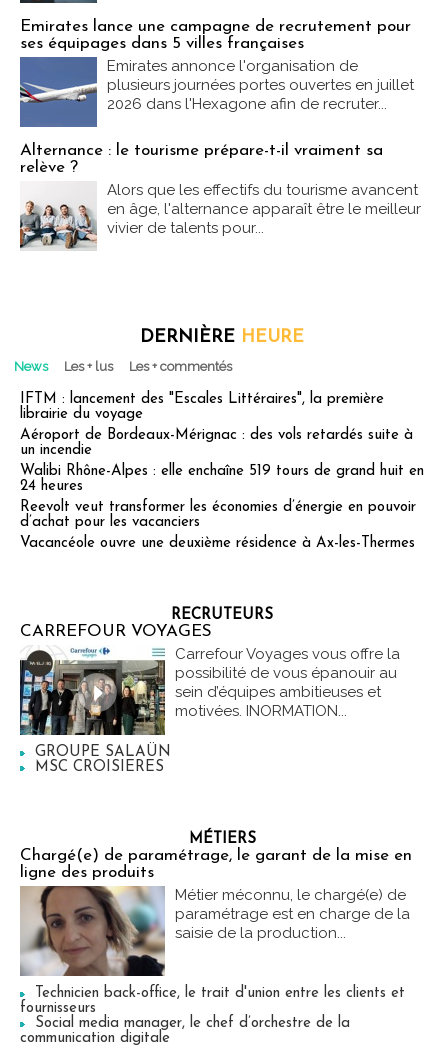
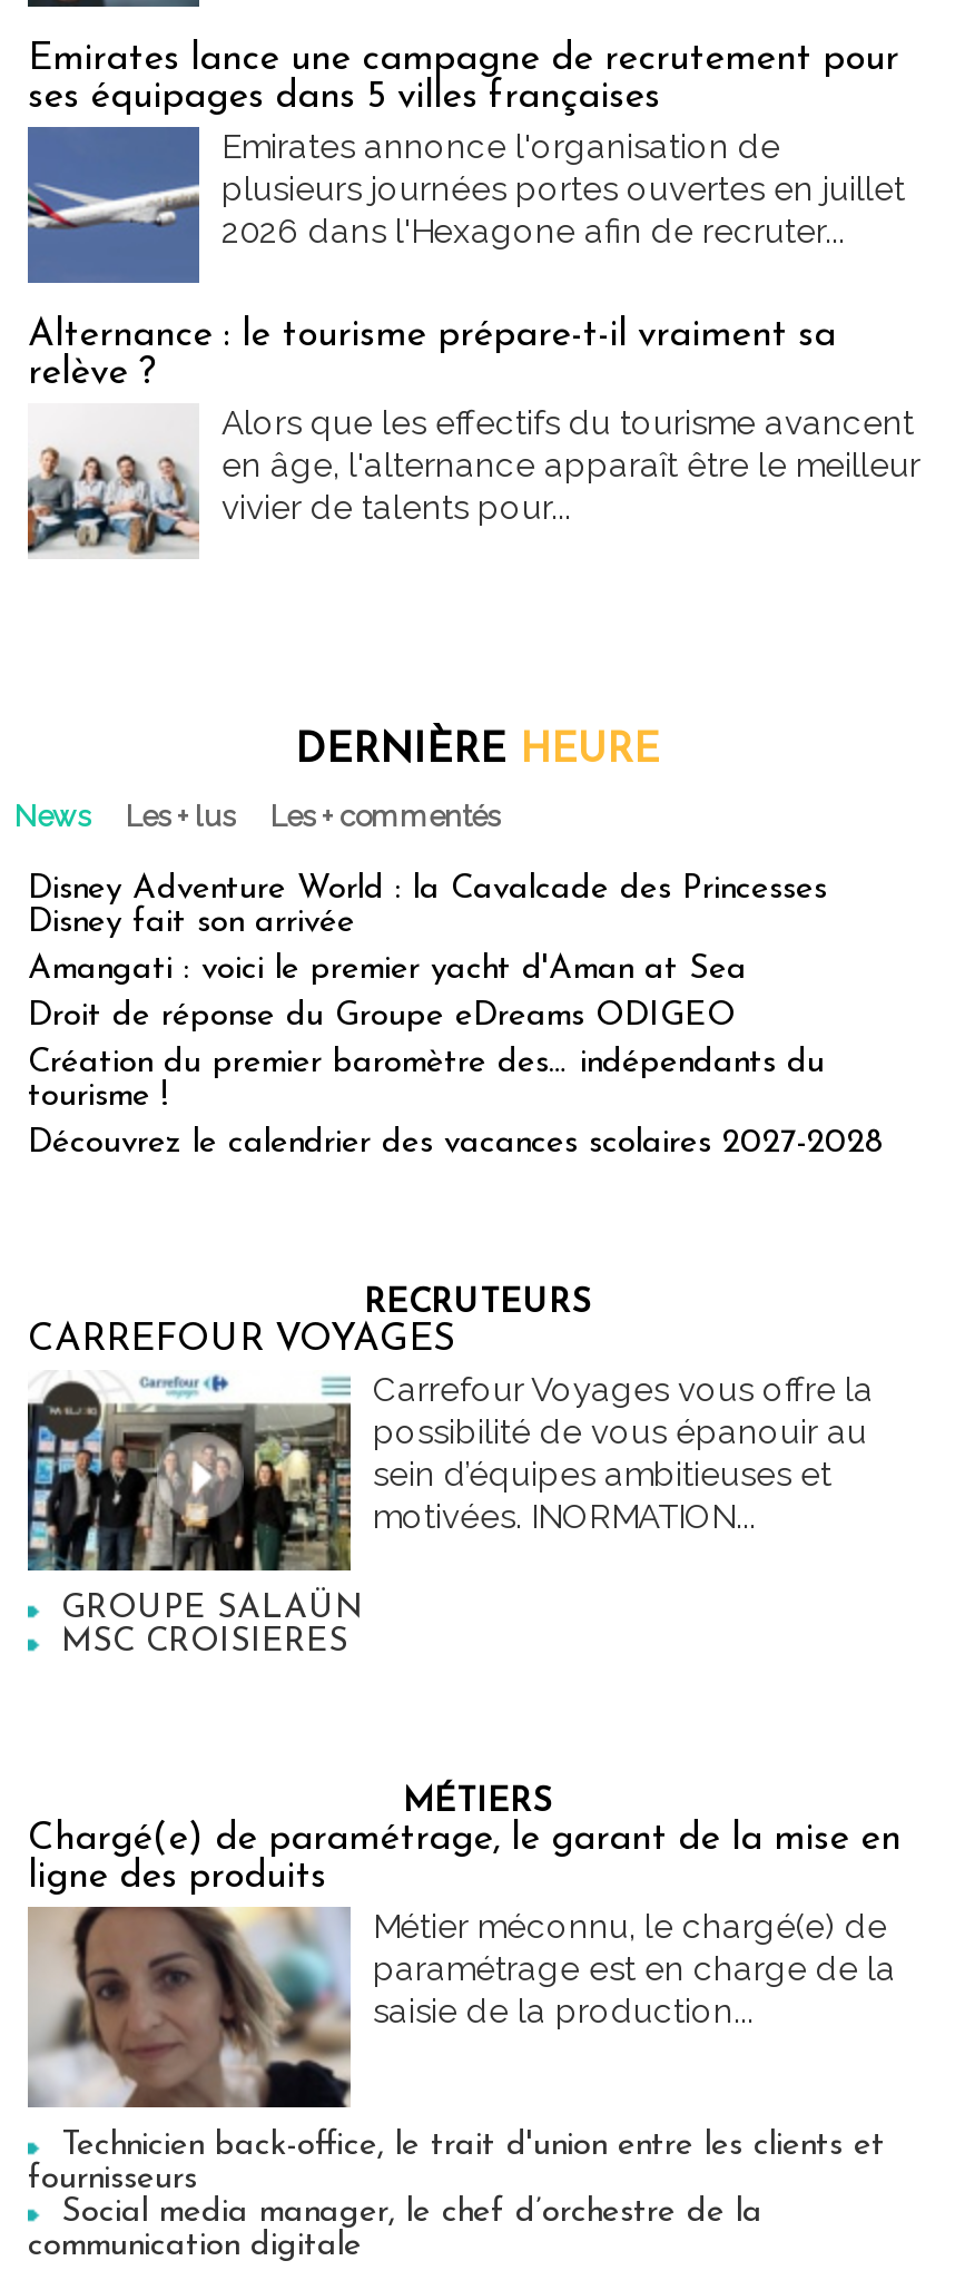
- IFTM : lancement des "Escales Littéraires", la première
- librairie du voyage
- Aéroport de Bordeaux-Mérignac : des vols retardés suite à
- un incendie
- Walibi Rhône-Alpes : elle enchaîne 519 tours de grand huit en
- 24 heures
- Reevolt veut transformer les économies d’énergie en pouvoir
- d’achat pour les vacanciers
- Vacancéole ouvre une deuxième résidence à Ax-les-Thermes
+ Disney Adventure World : la Cavalcade des Princesses
+ Disney fait son arrivée
+ Amangati : voici le premier yacht d'Aman at Sea
+ Droit de réponse du Groupe eDreams ODIGEO
+ Création du premier baromètre des… indépendants du
+ tourisme !
+ Découvrez le calendrier des vacances scolaires 2027-2028
